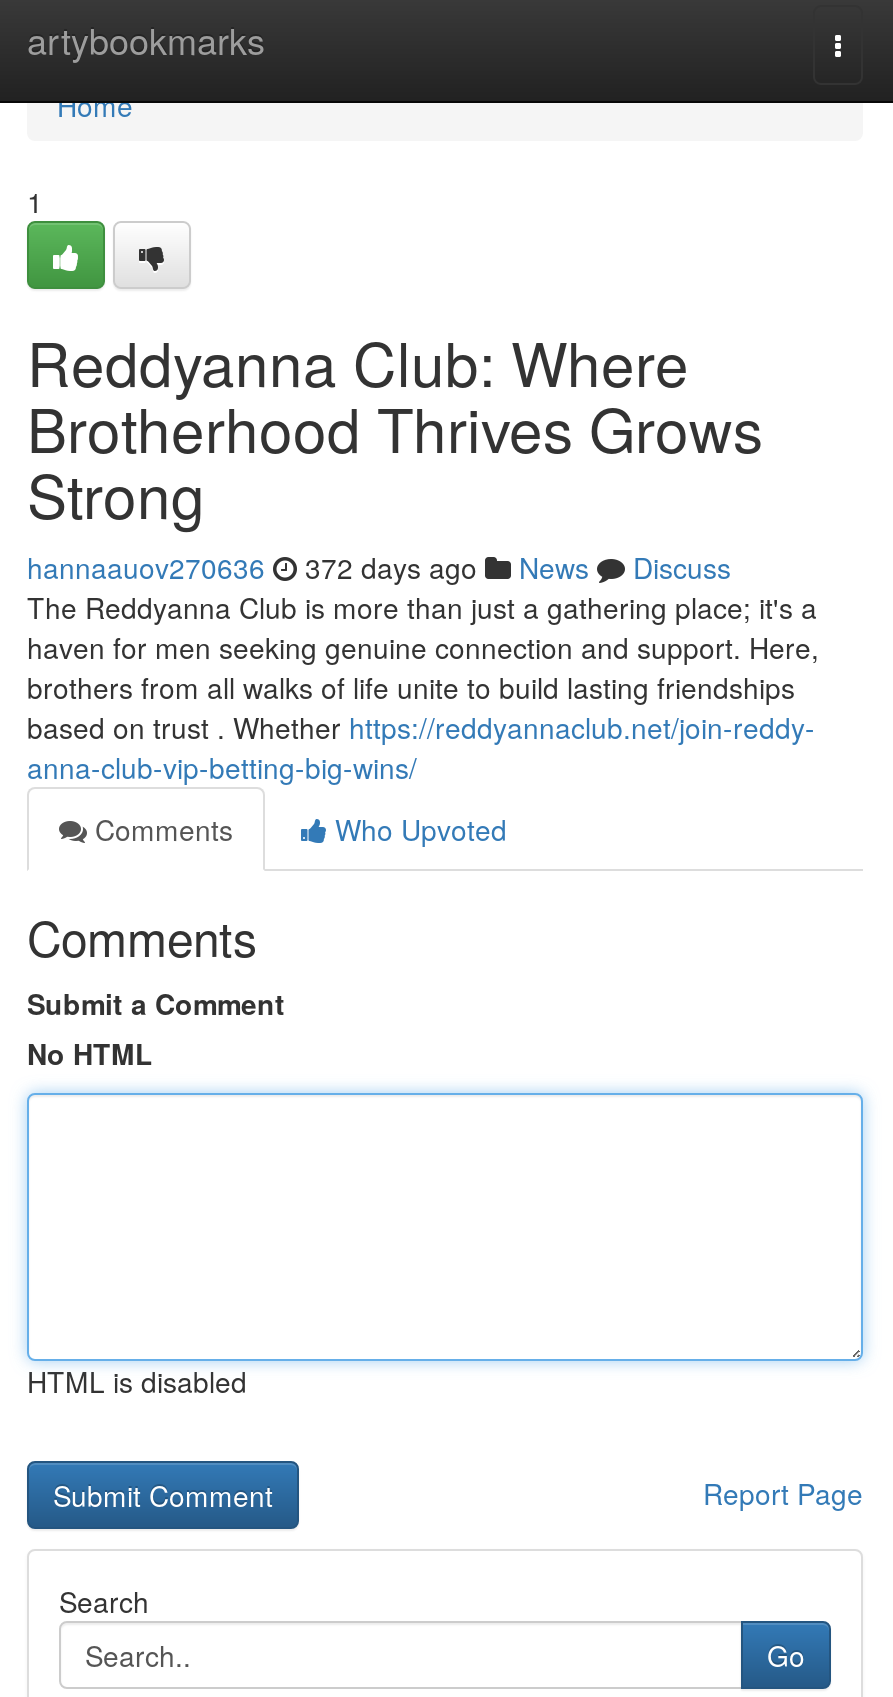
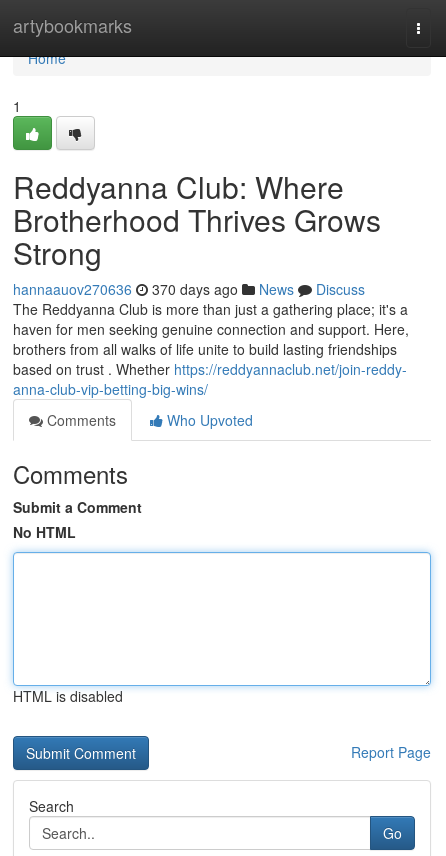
- hannaauov270636 372 days ago News Discuss
+ hannaauov270636 370 days ago News Discuss
